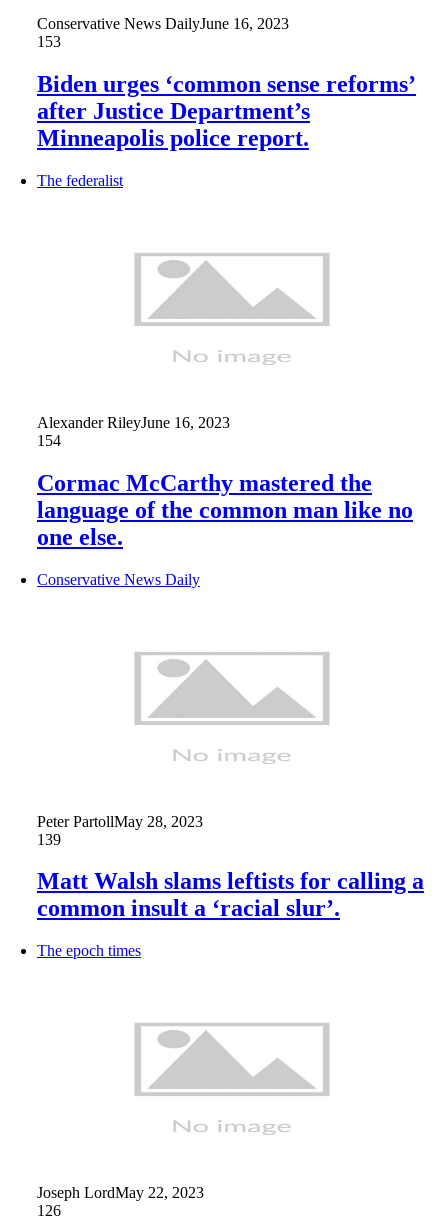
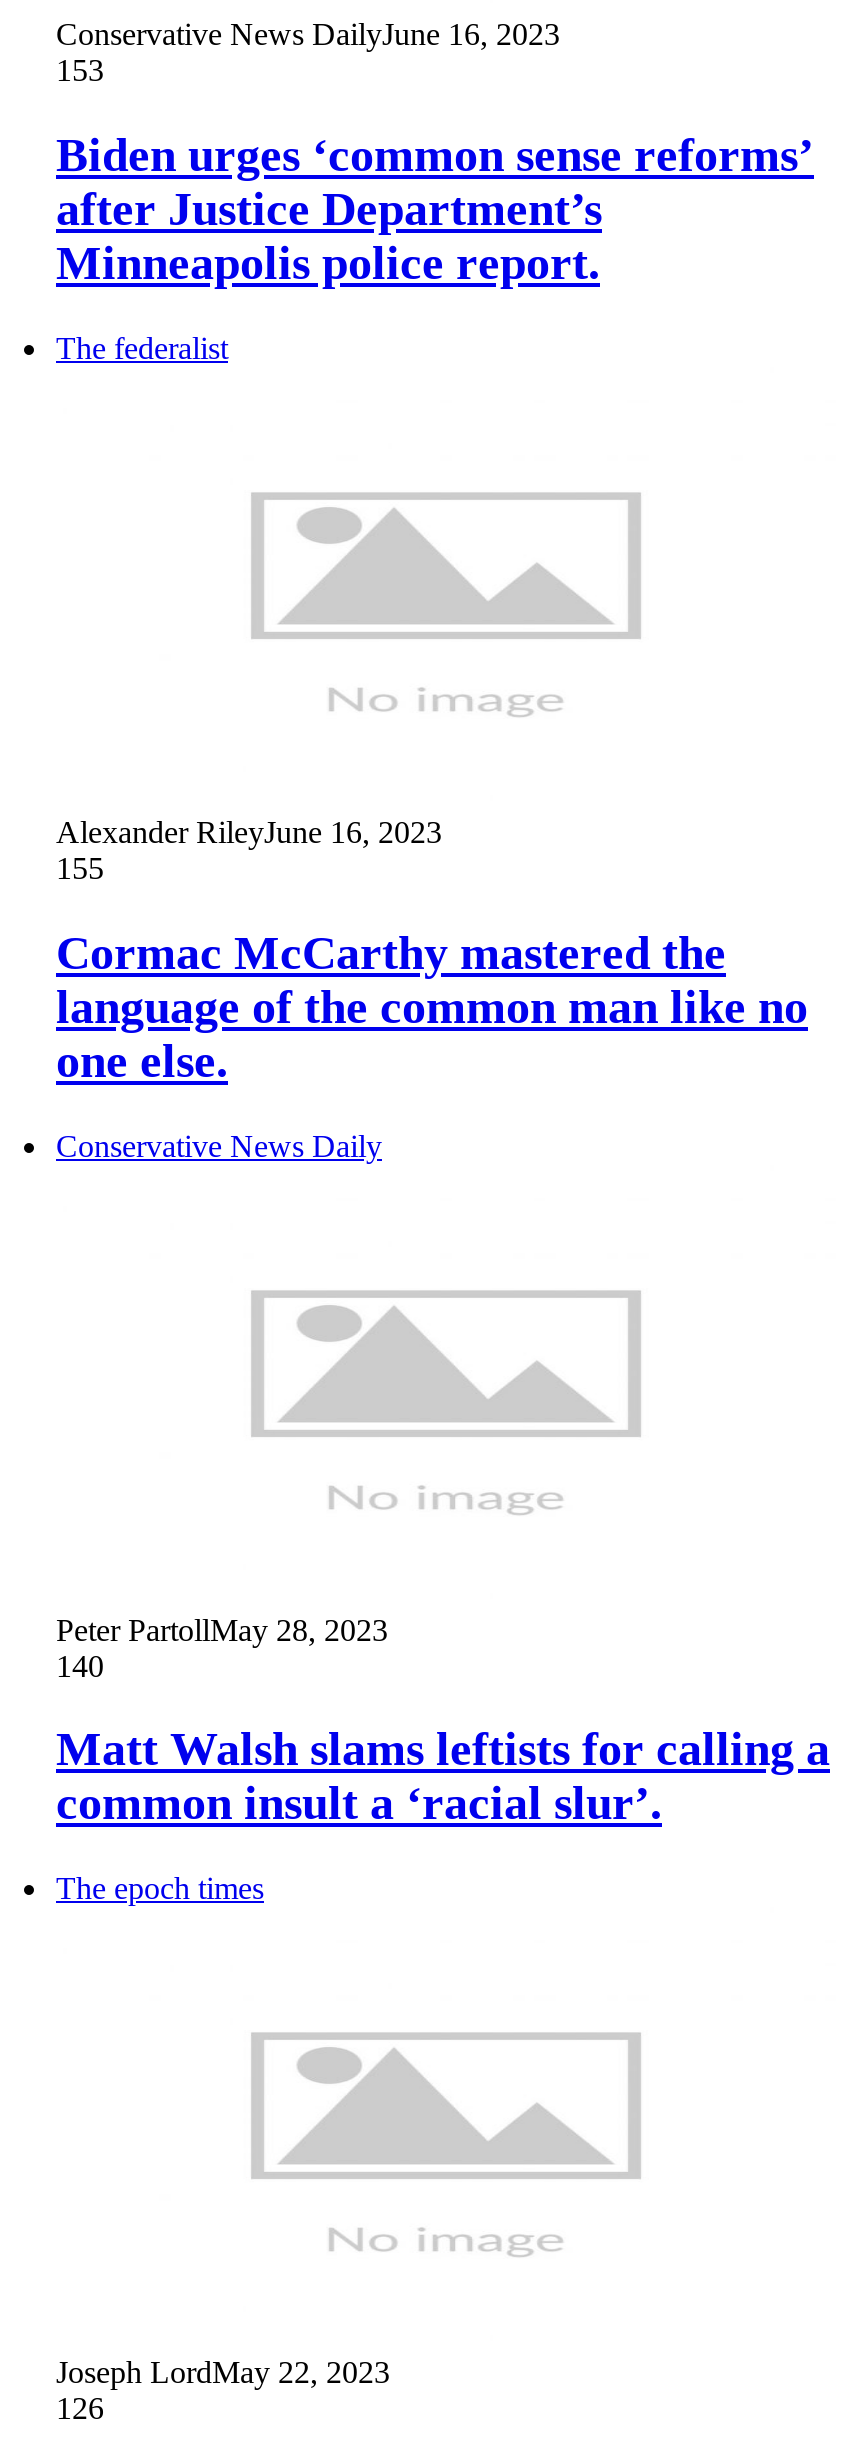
- 154
+ 155

- 139
+ 140
